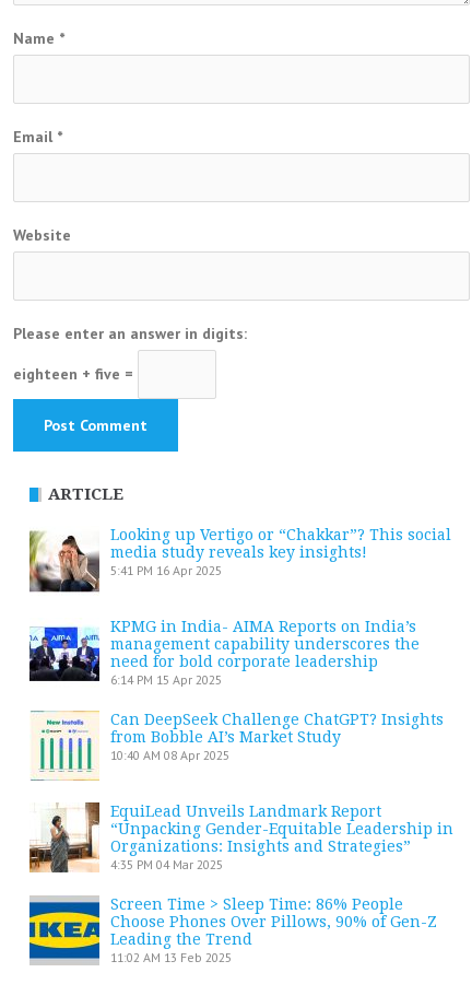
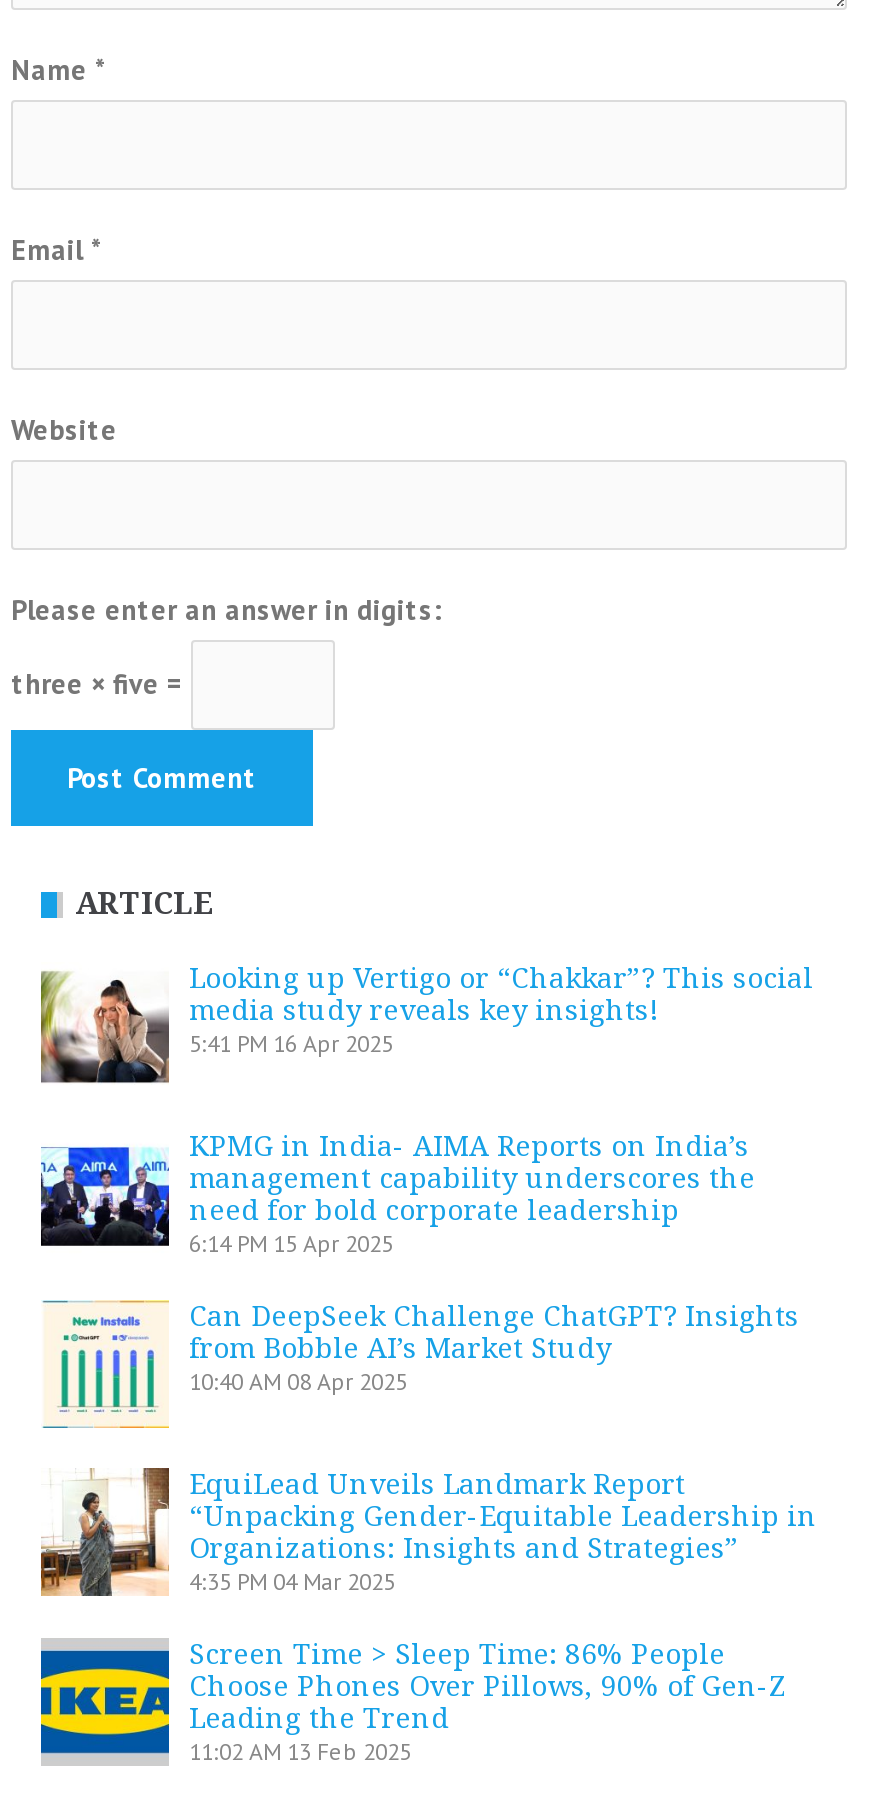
- eighteen + five =
+ three × five =
